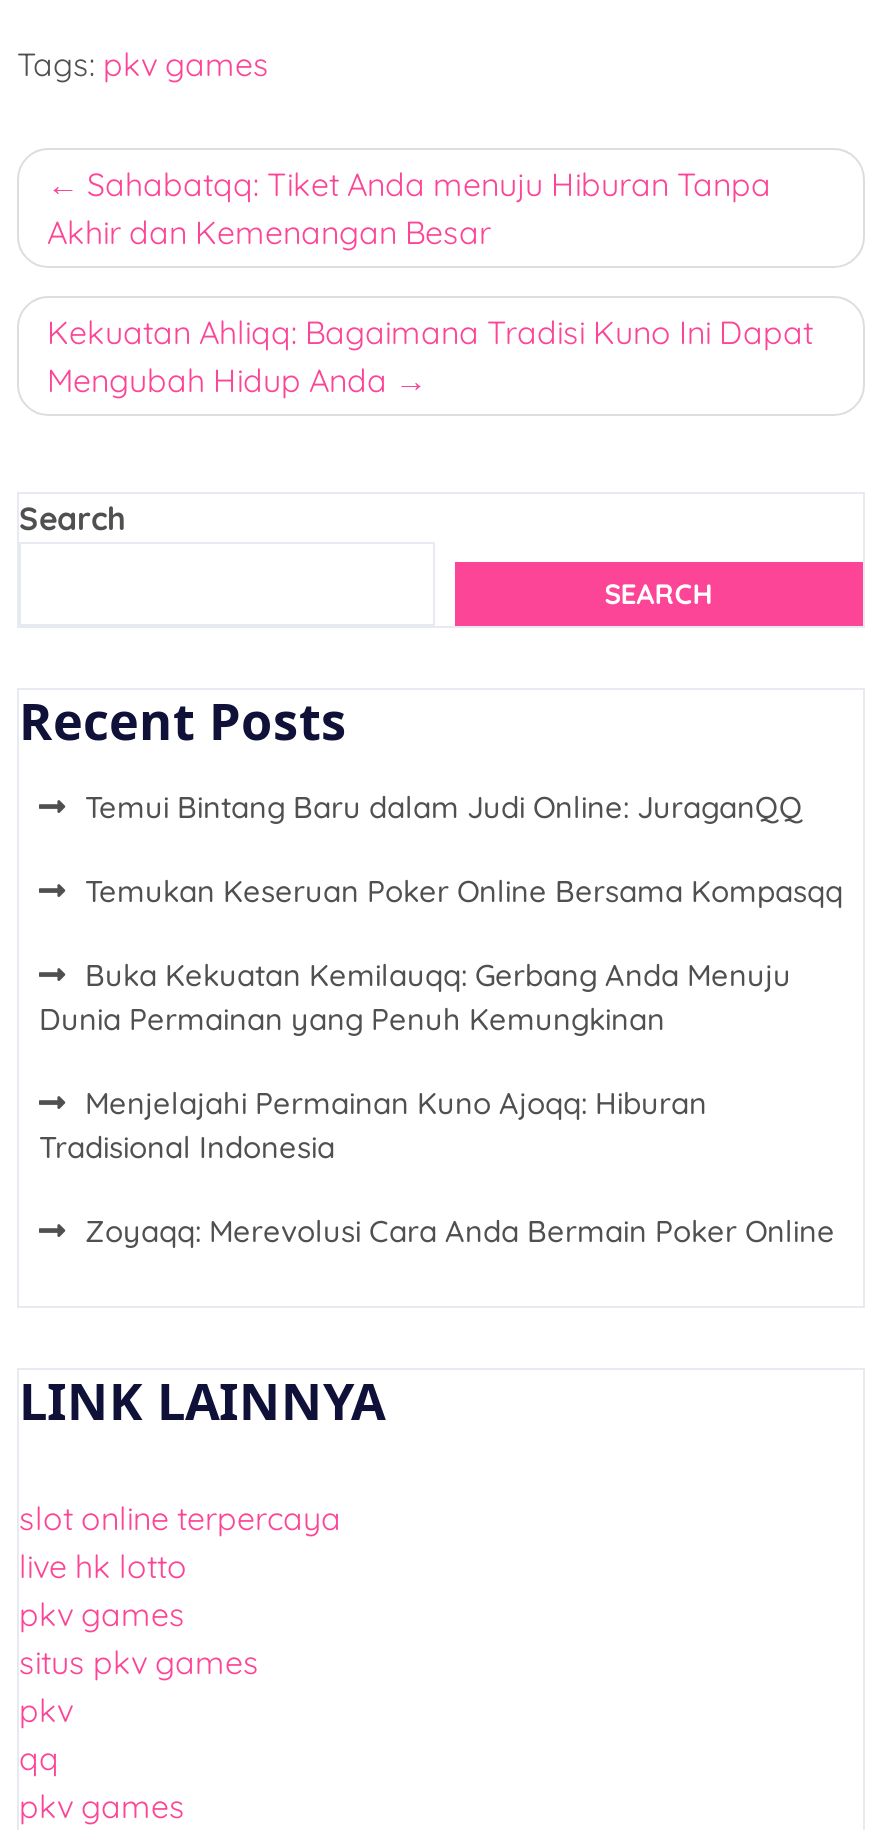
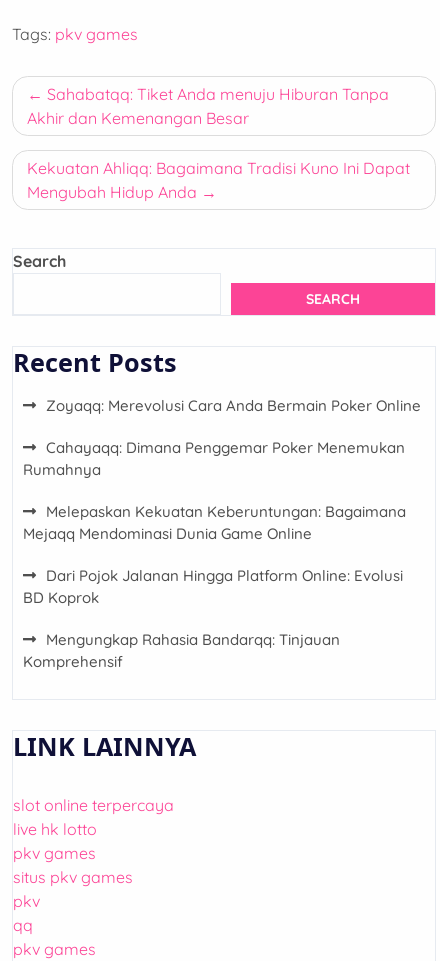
- Temui Bintang Baru dalam Judi Online: JuraganQQ
- Temukan Keseruan Poker Online Bersama Kompasqq
- Buka Kekuatan Kemilauqq: Gerbang Anda Menuju
- Dunia Permainan yang Penuh Kemungkinan
- Menjelajahi Permainan Kuno Ajoqq: Hiburan
- Tradisional Indonesia

moved up: Zoyaqq: Merevolusi Cara Anda Bermain Poker Online

+ Cahayaqq: Dimana Penggemar Poker Menemukan
+ Rumahnya
+ Melepaskan Kekuatan Keberuntungan: Bagaimana
+ Mejaqq Mendominasi Dunia Game Online
+ Dari Pojok Jalanan Hingga Platform Online: Evolusi
+ BD Koprok
+ Mengungkap Rahasia Bandarqq: Tinjauan
+ Komprehensif
